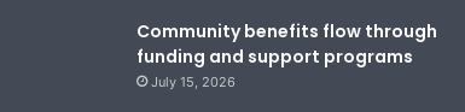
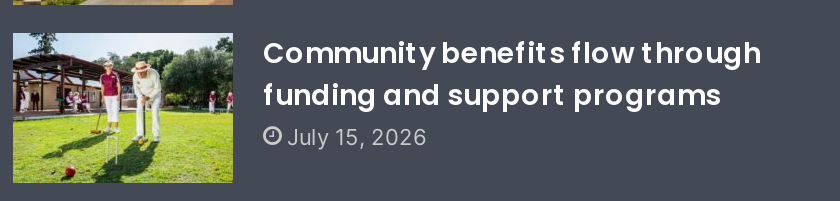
+ [image]
